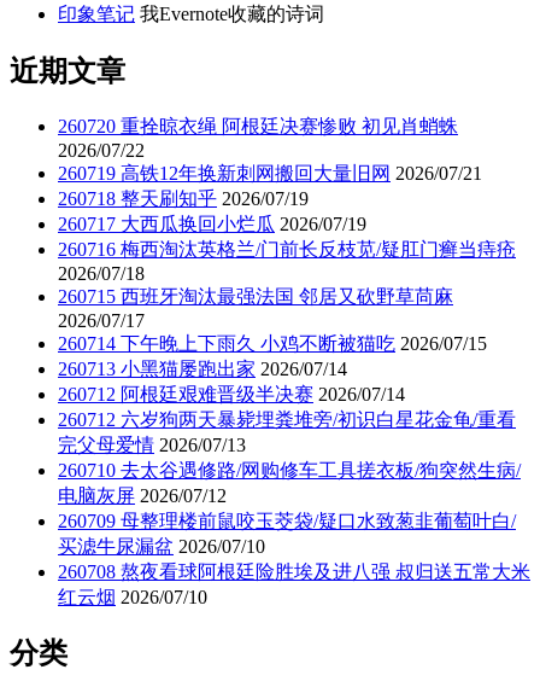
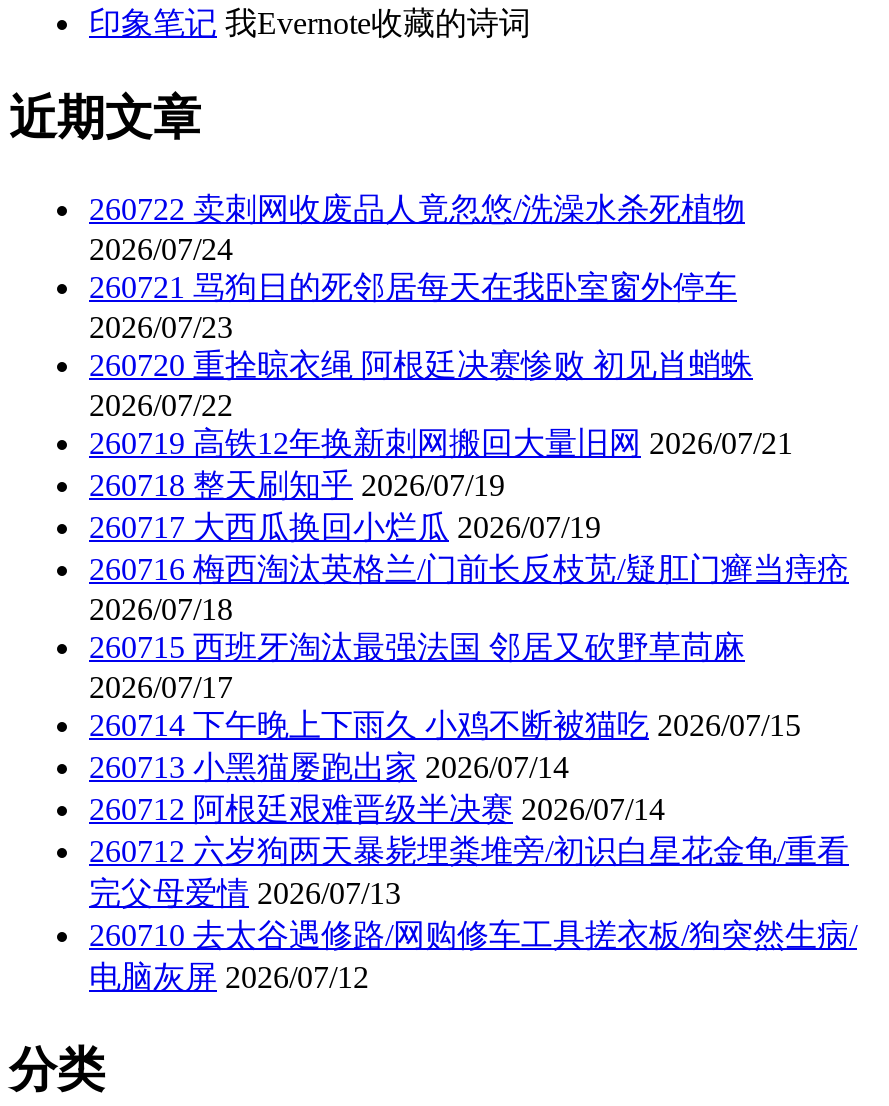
+ 260722 卖刺网收废品人竟忽悠/洗澡水杀死植物
+ 2026/07/24
+ 260721 骂狗日的死邻居每天在我卧室窗外停车
+ 2026/07/23

moved down: 260720 重拴晾衣绳 阿根廷决赛惨败 初见肖蛸蛛 | 2026/07/22 | 260719 高铁12年换新刺网搬回大量旧网 2026/07/21 | ... | 260710 去太谷遇修路/网购修车工具搓衣板/狗突然生病/ | 电脑灰屏 2026/07/12

- 260709 母整理楼前鼠咬玉茭袋/疑口水致葱韭葡萄叶白/
- 买滤牛尿漏盆 2026/07/10
- 260708 熬夜看球阿根廷险胜埃及进八强 叔归送五常大米
- 红云烟 2026/07/10
